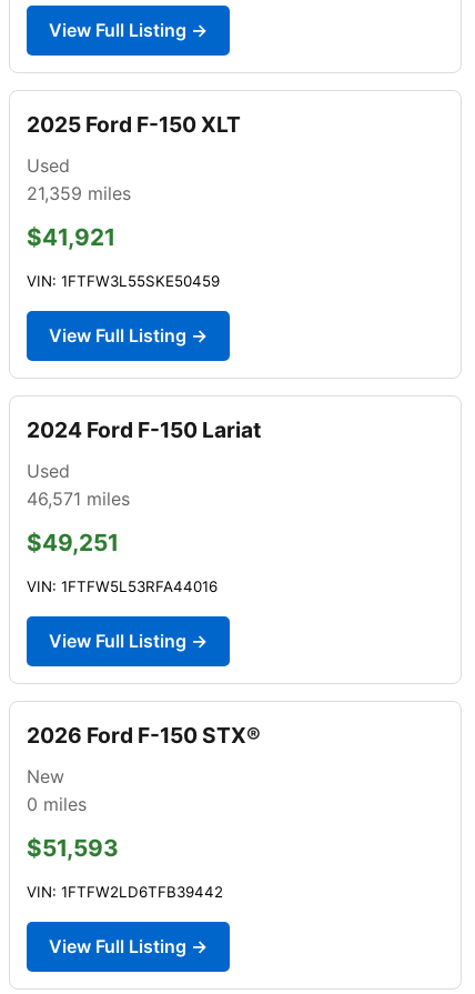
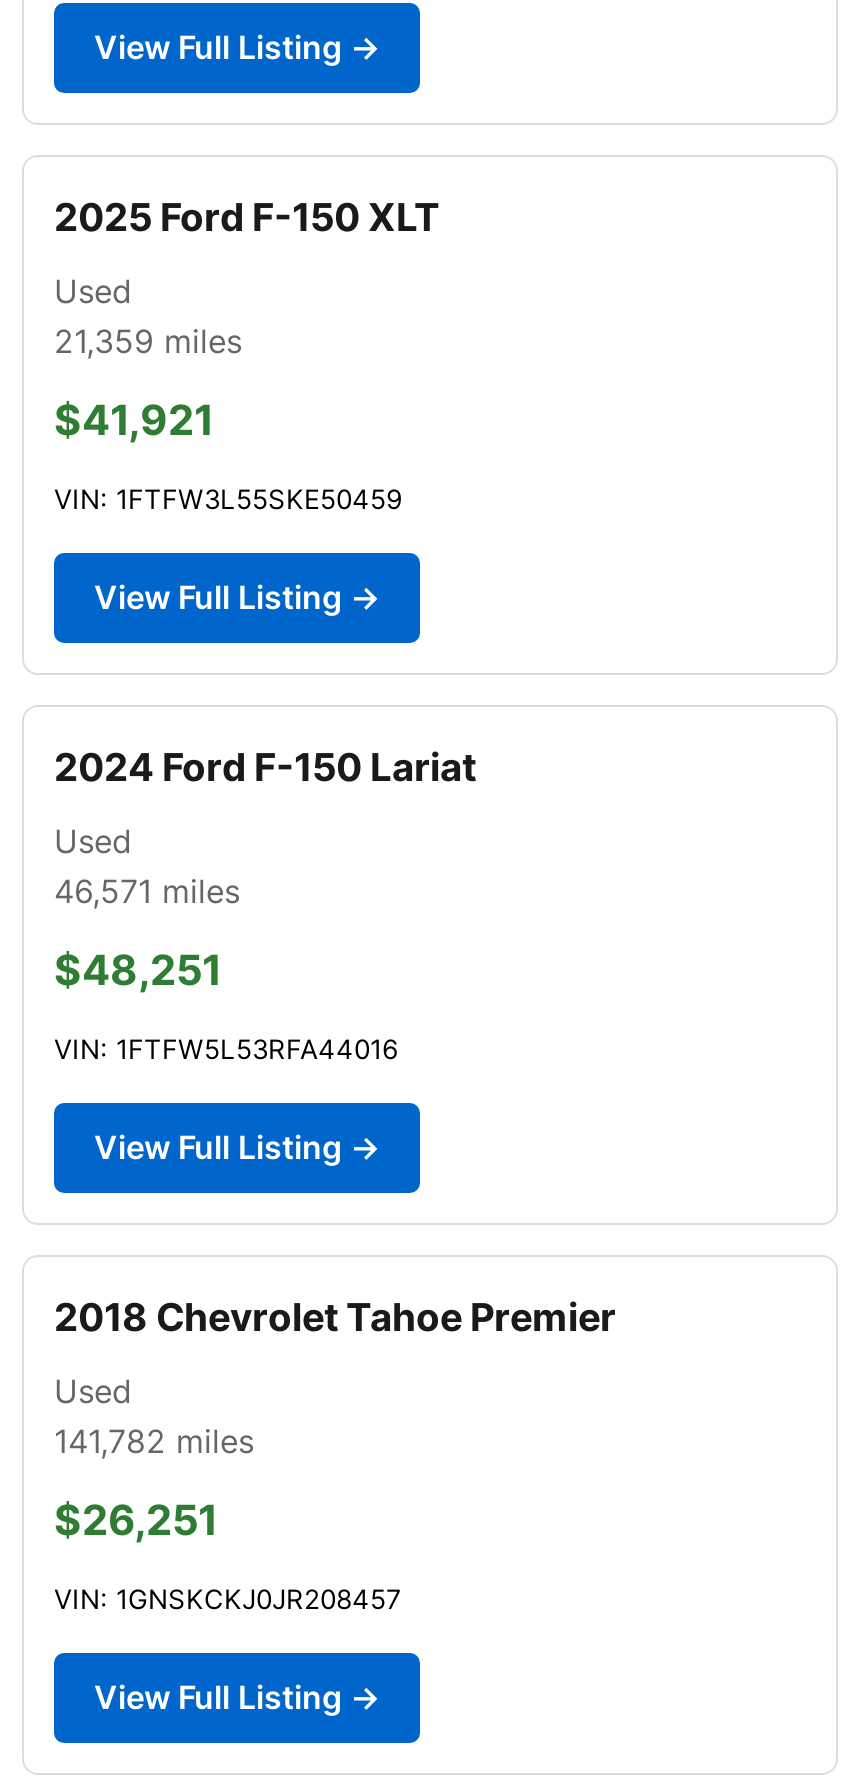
- $49,251
+ $48,251

- 2026 Ford F-150 STX®
+ 2018 Chevrolet Tahoe Premier

- New
- 0 miles
+ Used
+ 141,782 miles

- $51,593
+ $26,251

- VIN: 1FTFW2LD6TFB39442
+ VIN: 1GNSKCKJ0JR208457
